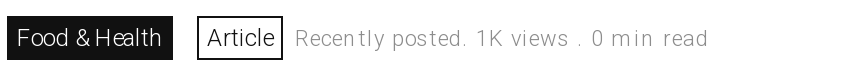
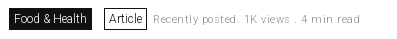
- Recently posted. 1K views . 0 min read
+ Recently posted. 1K views . 4 min read
